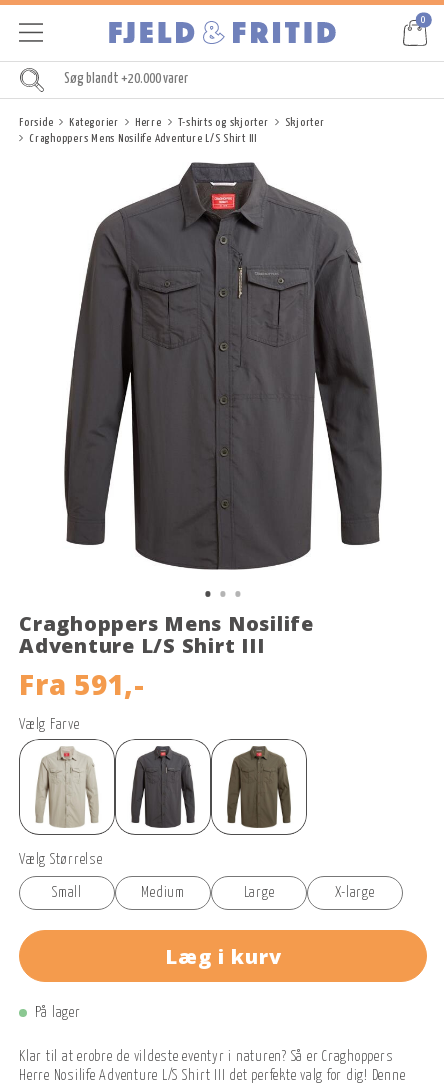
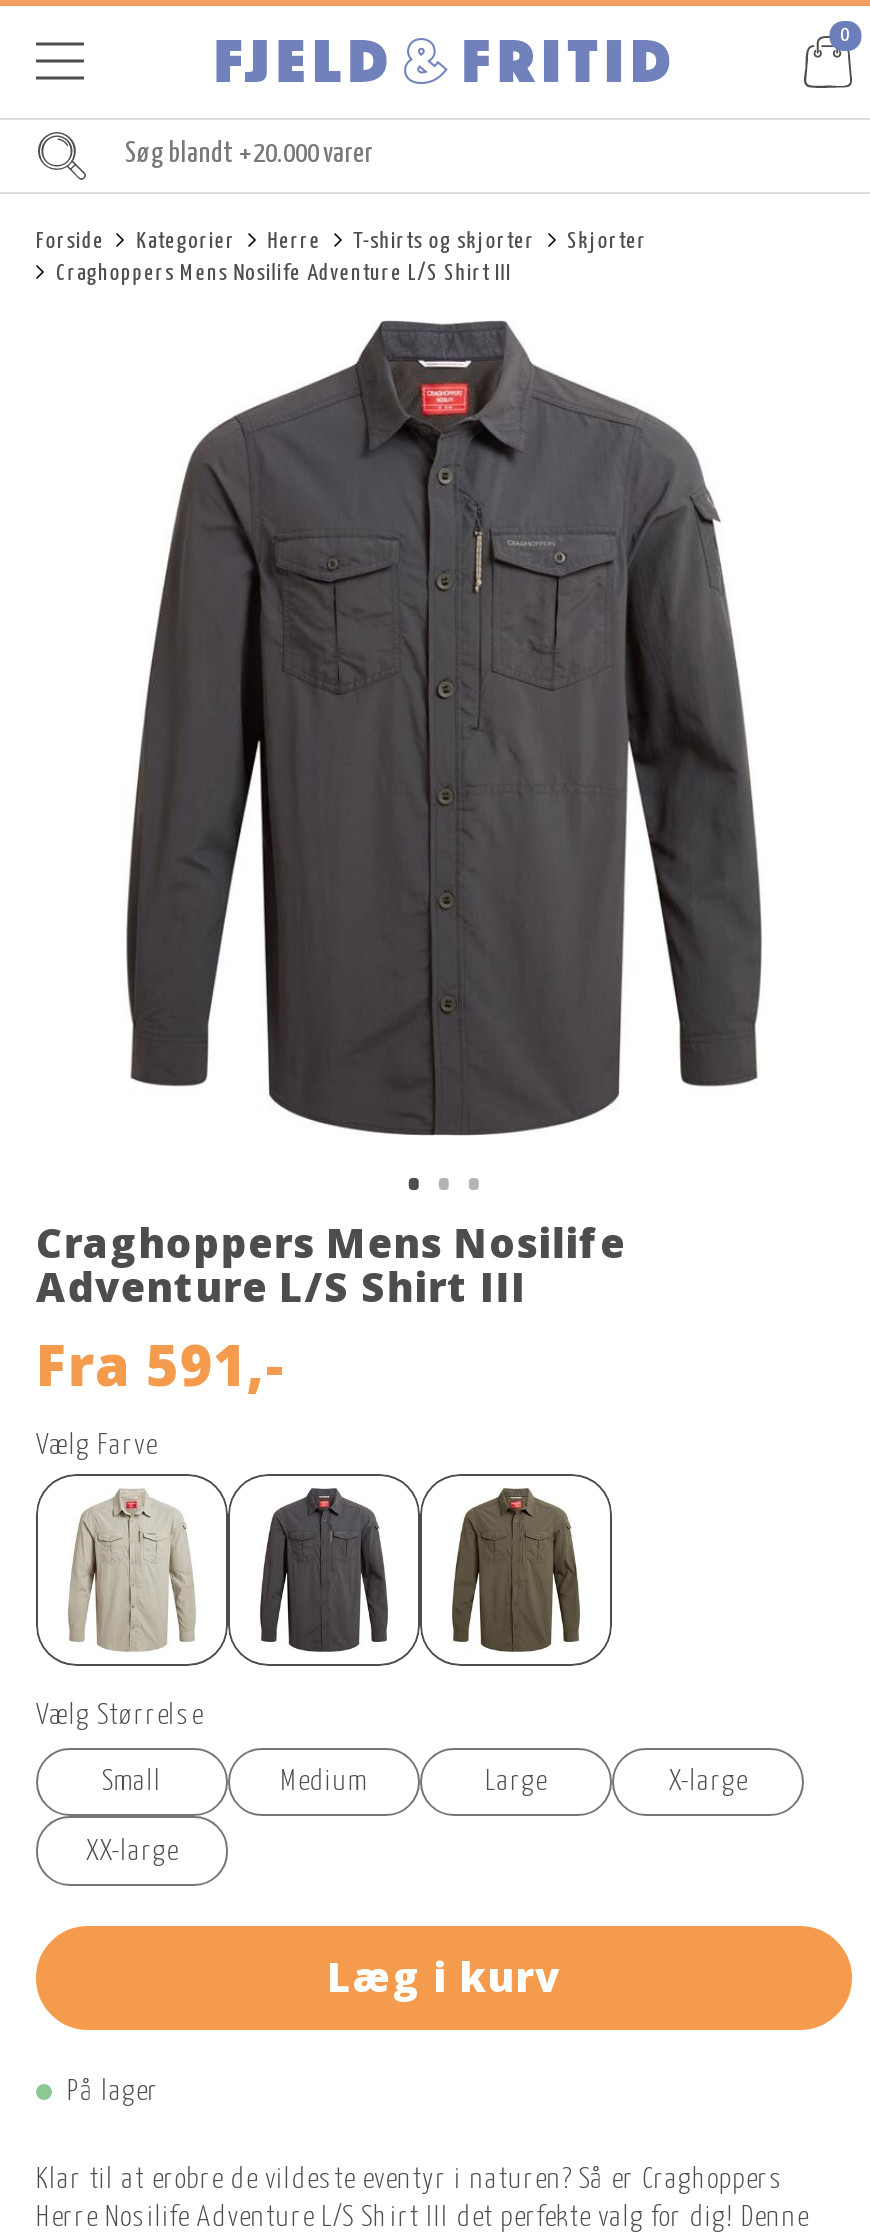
+ XX-large
